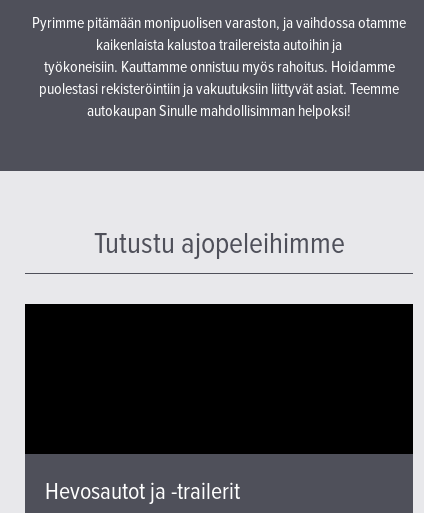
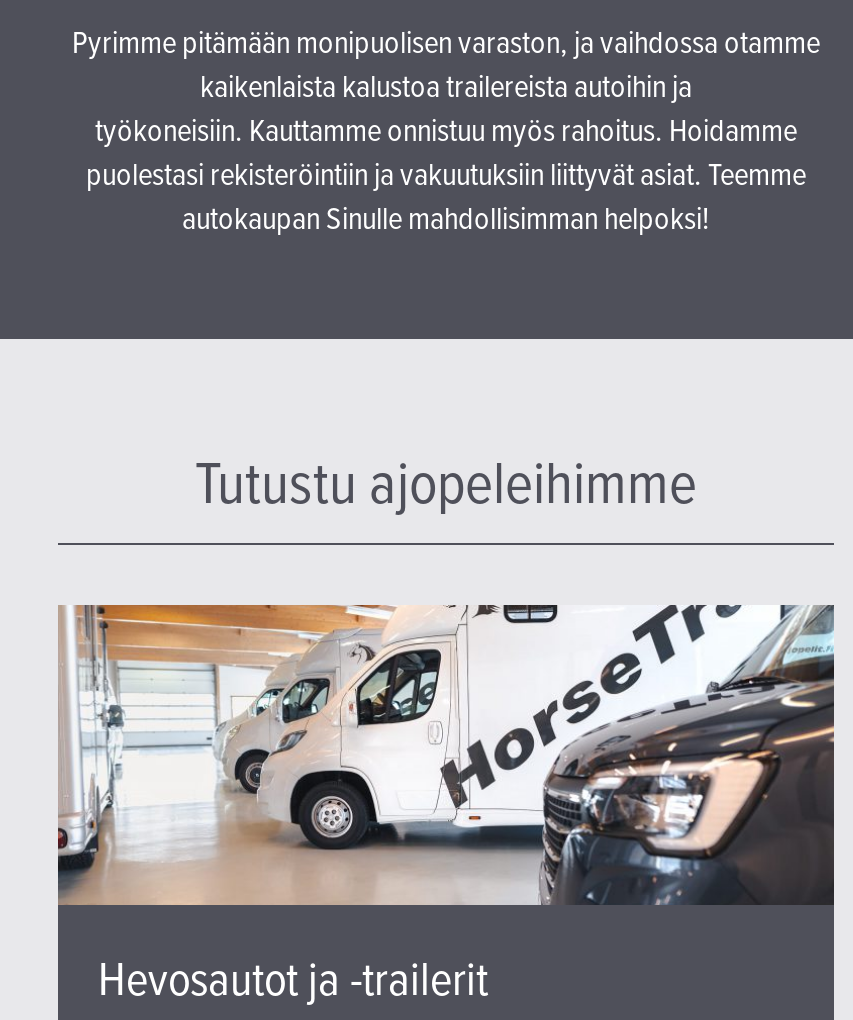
+ [image]
